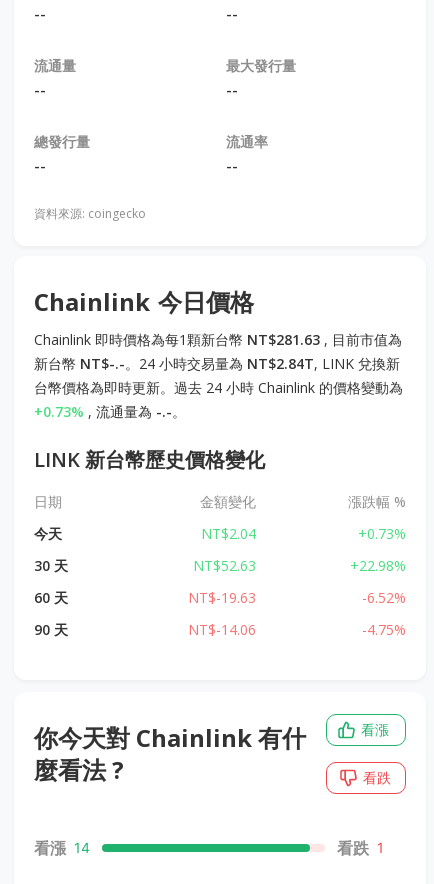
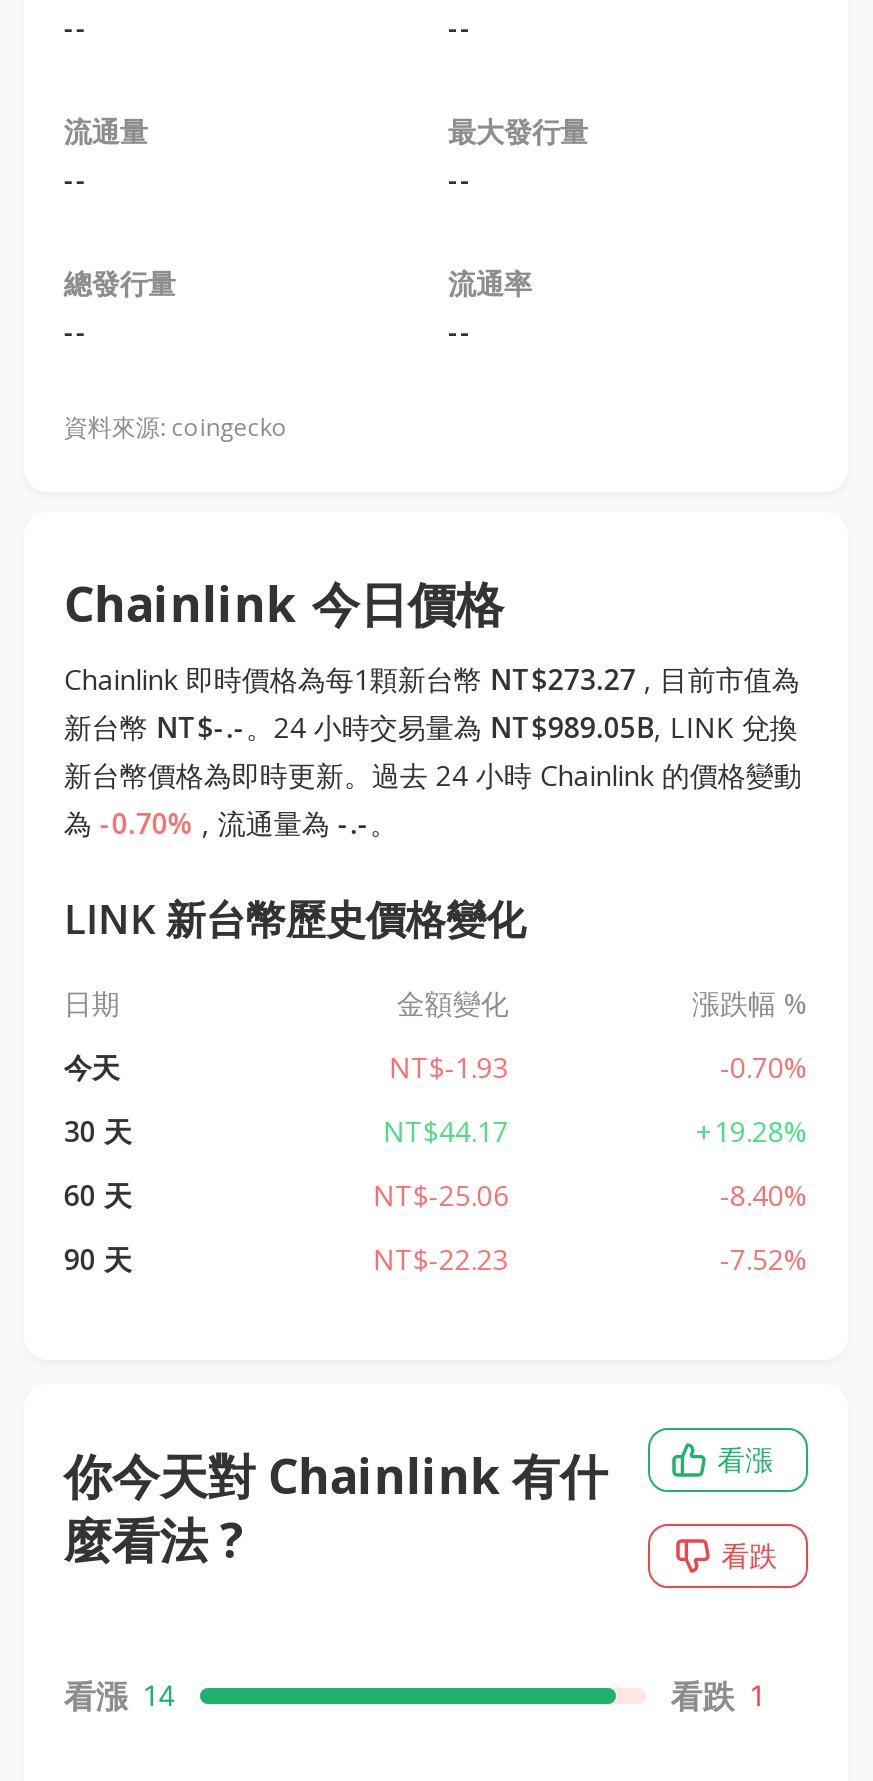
- Chainlink即時價格為每1顆新台幣NT$281.63, 目前市值為
- 新台幣NT$-.-。24 小時交易量為NT$2.84T, LINK兌換新
- 台幣價格為即時更新。過去 24 小時Chainlink的價格變動為
- +0.73%, 流通量為-.-。
+ Chainlink即時價格為每1顆新台幣NT$273.27, 目前市值為
+ 新台幣NT$-.-。24 小時交易量為NT$989.05B, LINK兌換
+ 新台幣價格為即時更新。過去 24 小時Chainlink的價格變動
+ 為-0.70%, 流通量為-.-。

- NT$2.04
- +0.73%
+ NT$-1.93
+ -0.70%

- NT$52.63
- +22.98%
+ NT$44.17
+ +19.28%

- NT$-19.63
- -6.52%
+ NT$-25.06
+ -8.40%

- NT$-14.06
- -4.75%
+ NT$-22.23
+ -7.52%
